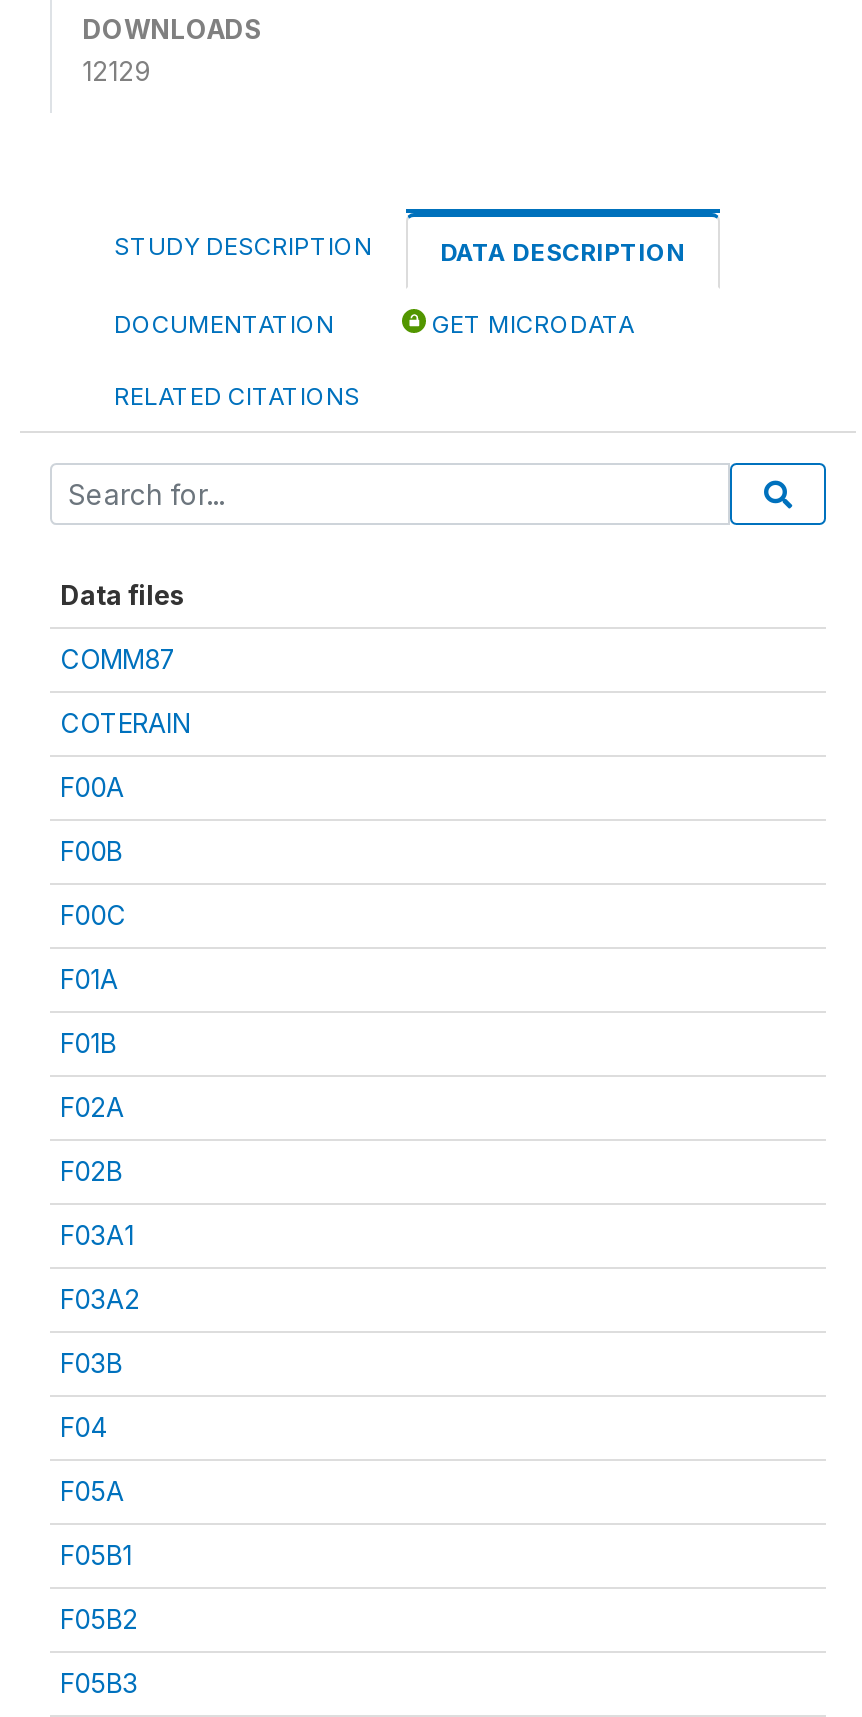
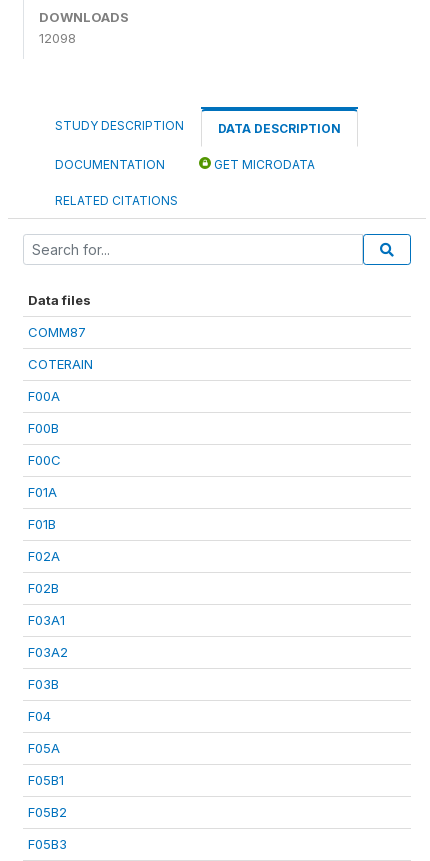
- 12129
+ 12098
